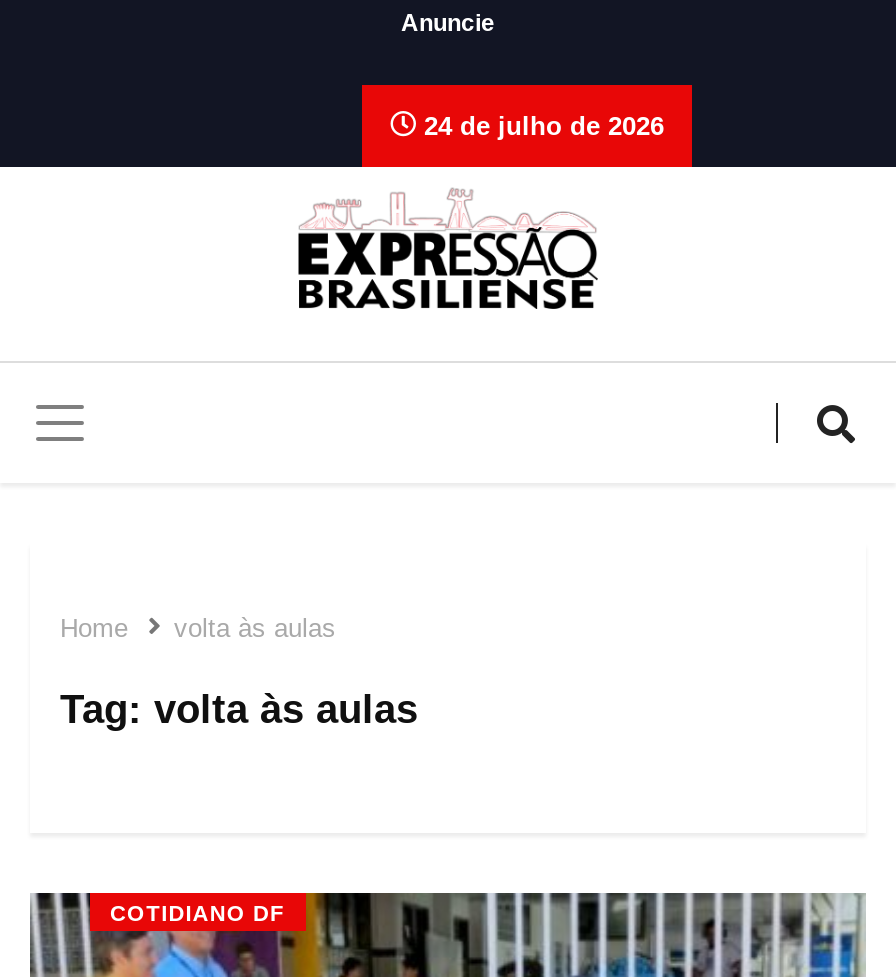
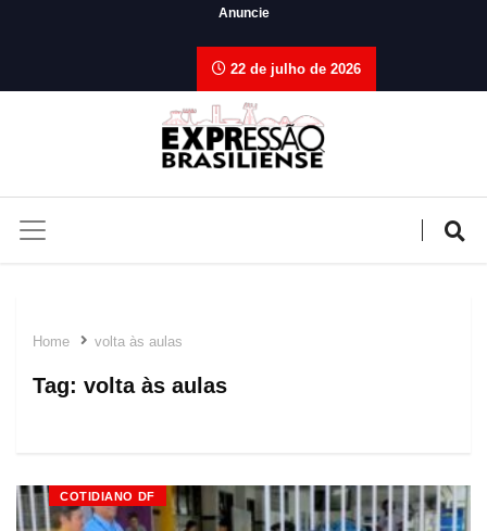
- 24 de julho de 2026
+ 22 de julho de 2026
